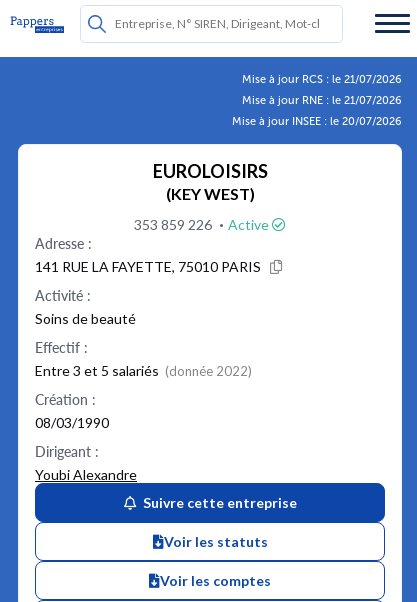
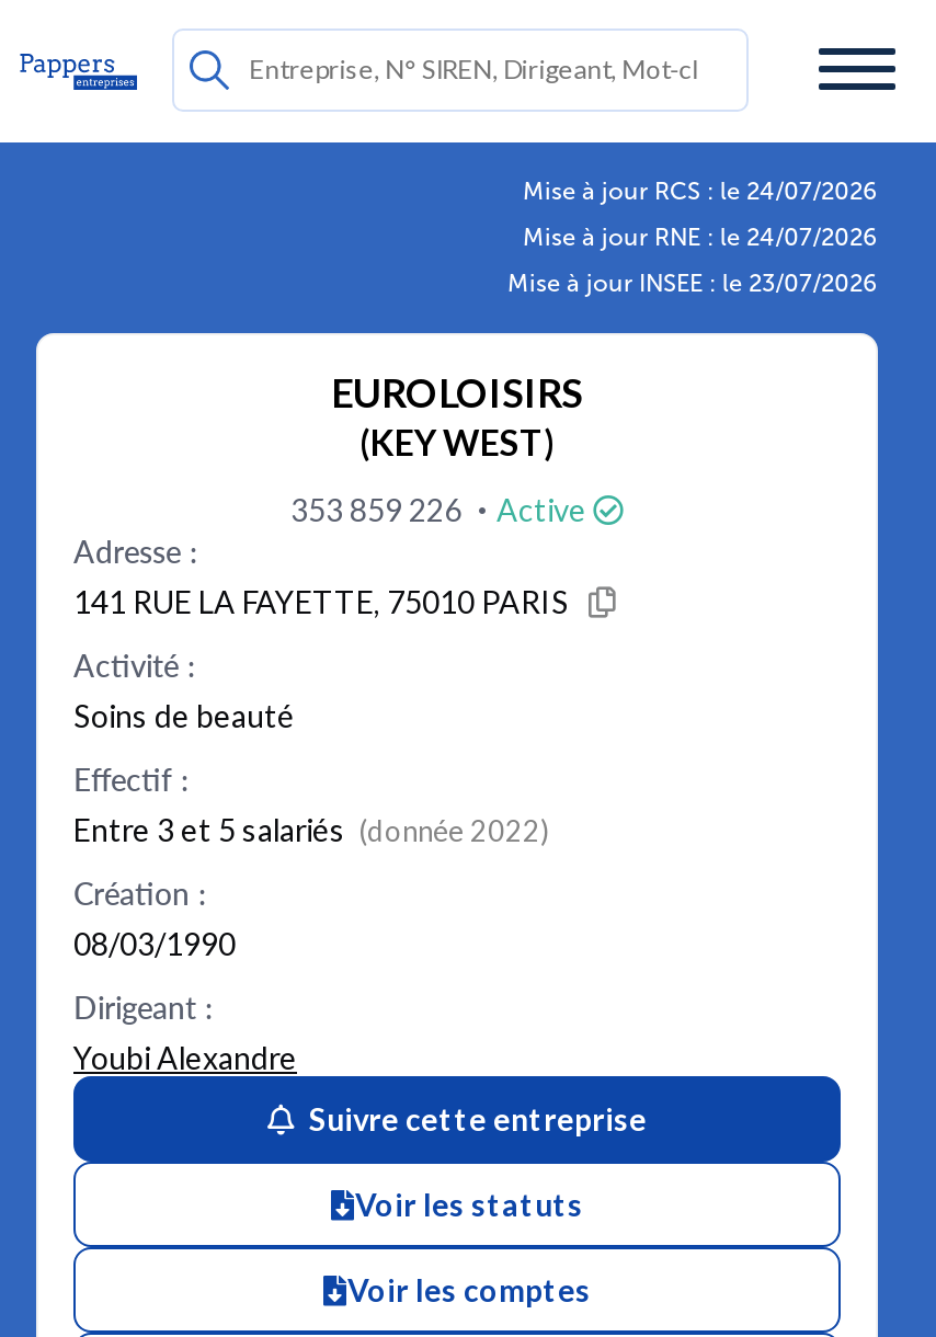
- Mise à jour RCS : le 21/07/2026
+ Mise à jour RCS : le 24/07/2026

- Mise à jour RNE : le 21/07/2026
+ Mise à jour RNE : le 24/07/2026

- Mise à jour INSEE : le 20/07/2026
+ Mise à jour INSEE : le 23/07/2026
